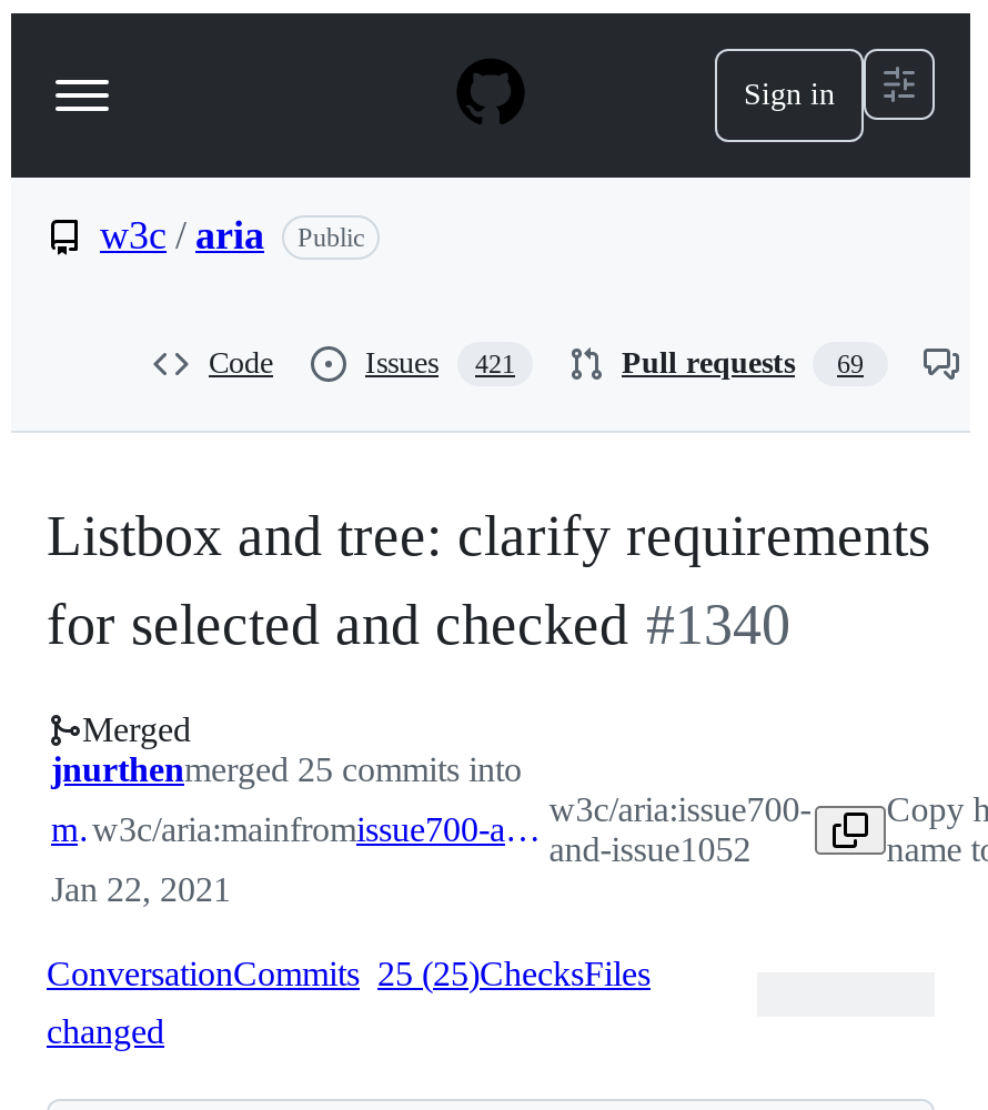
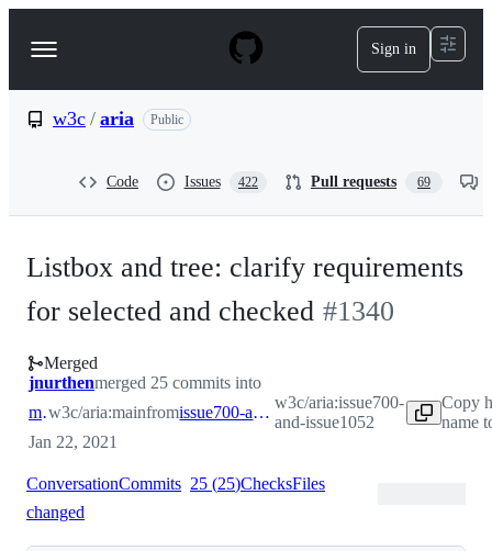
- Issues 421
+ Issues 422
